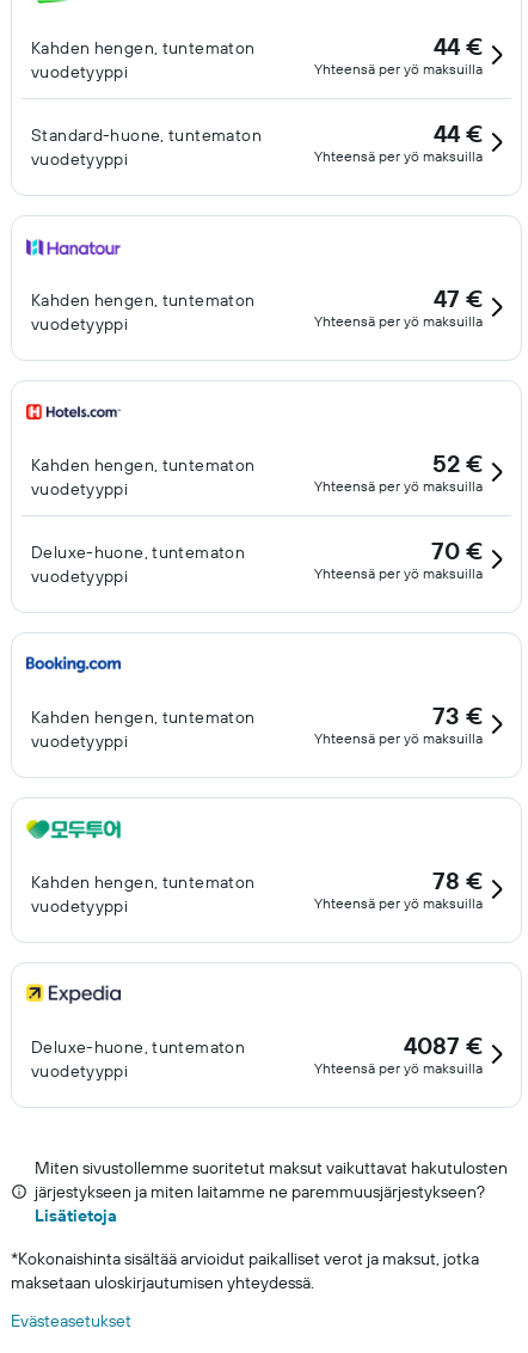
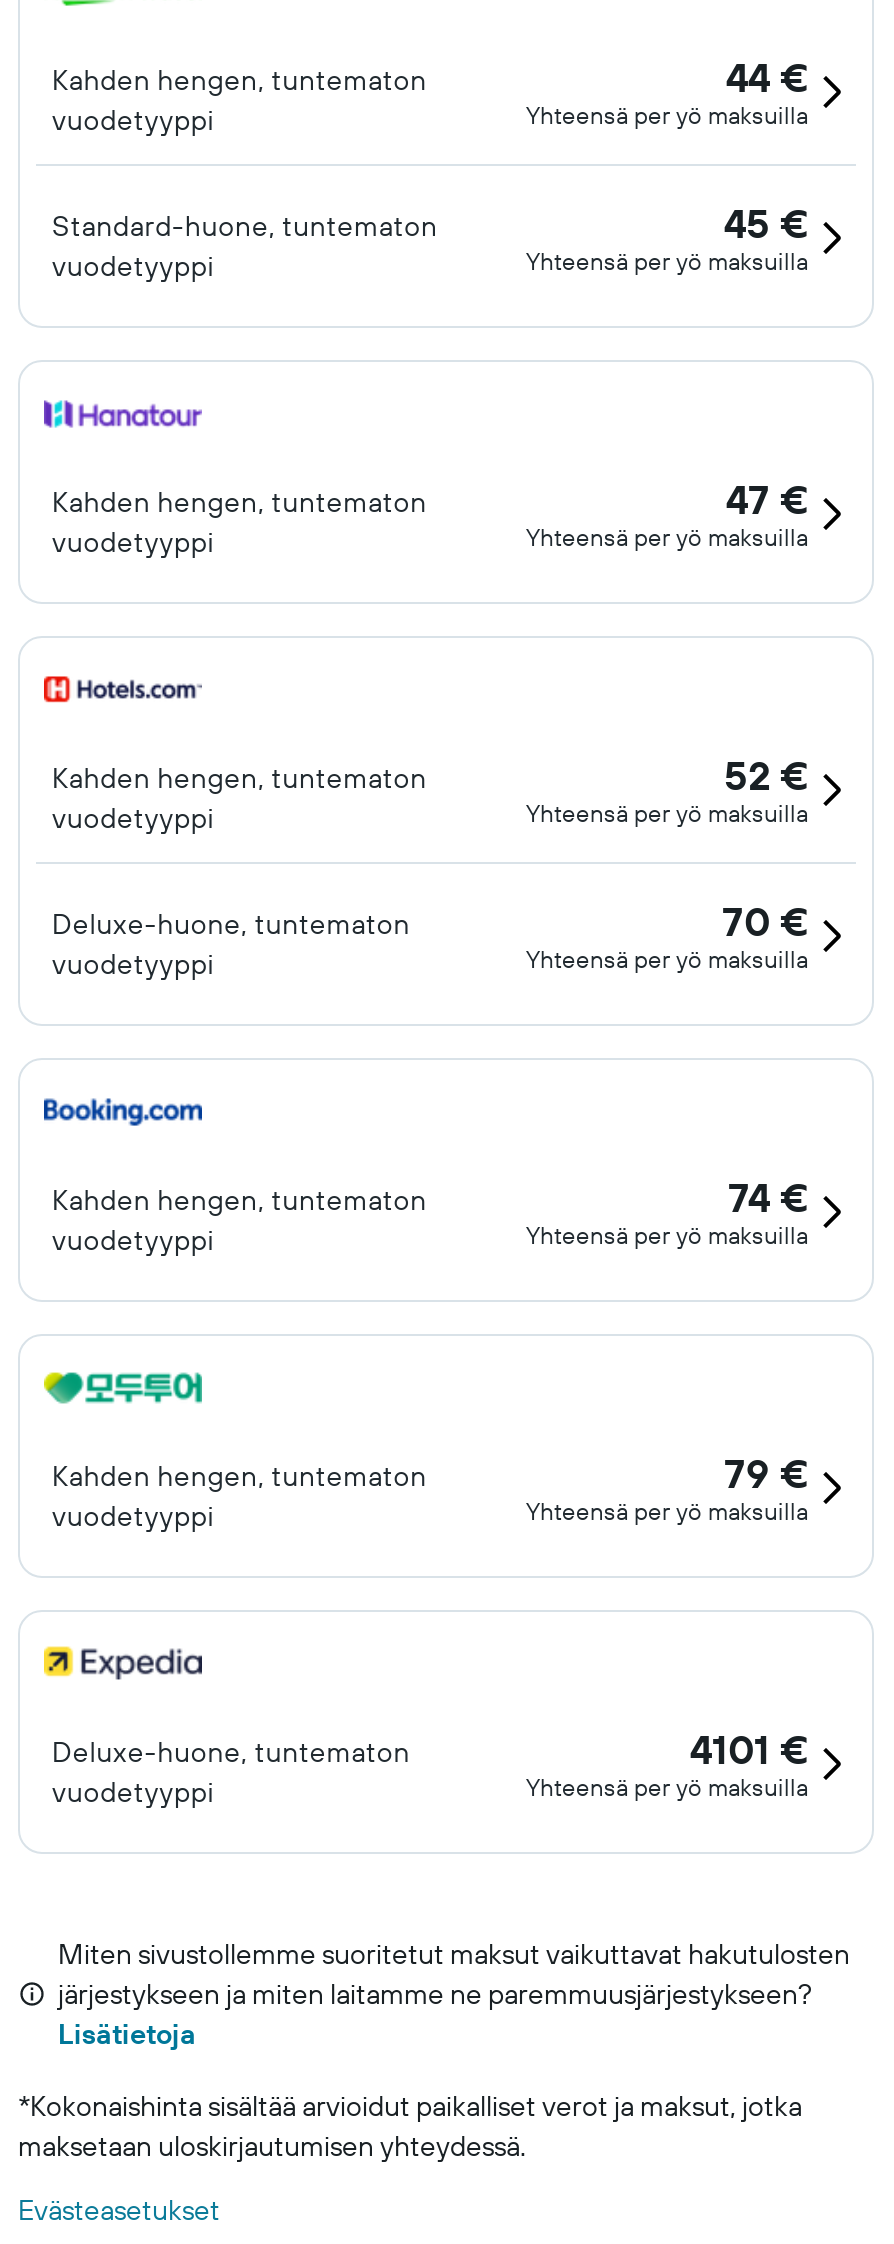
- 44 €
+ 45 €

- 73 €
+ 74 €

- 78 €
+ 79 €

- 4087 €
+ 4101 €
